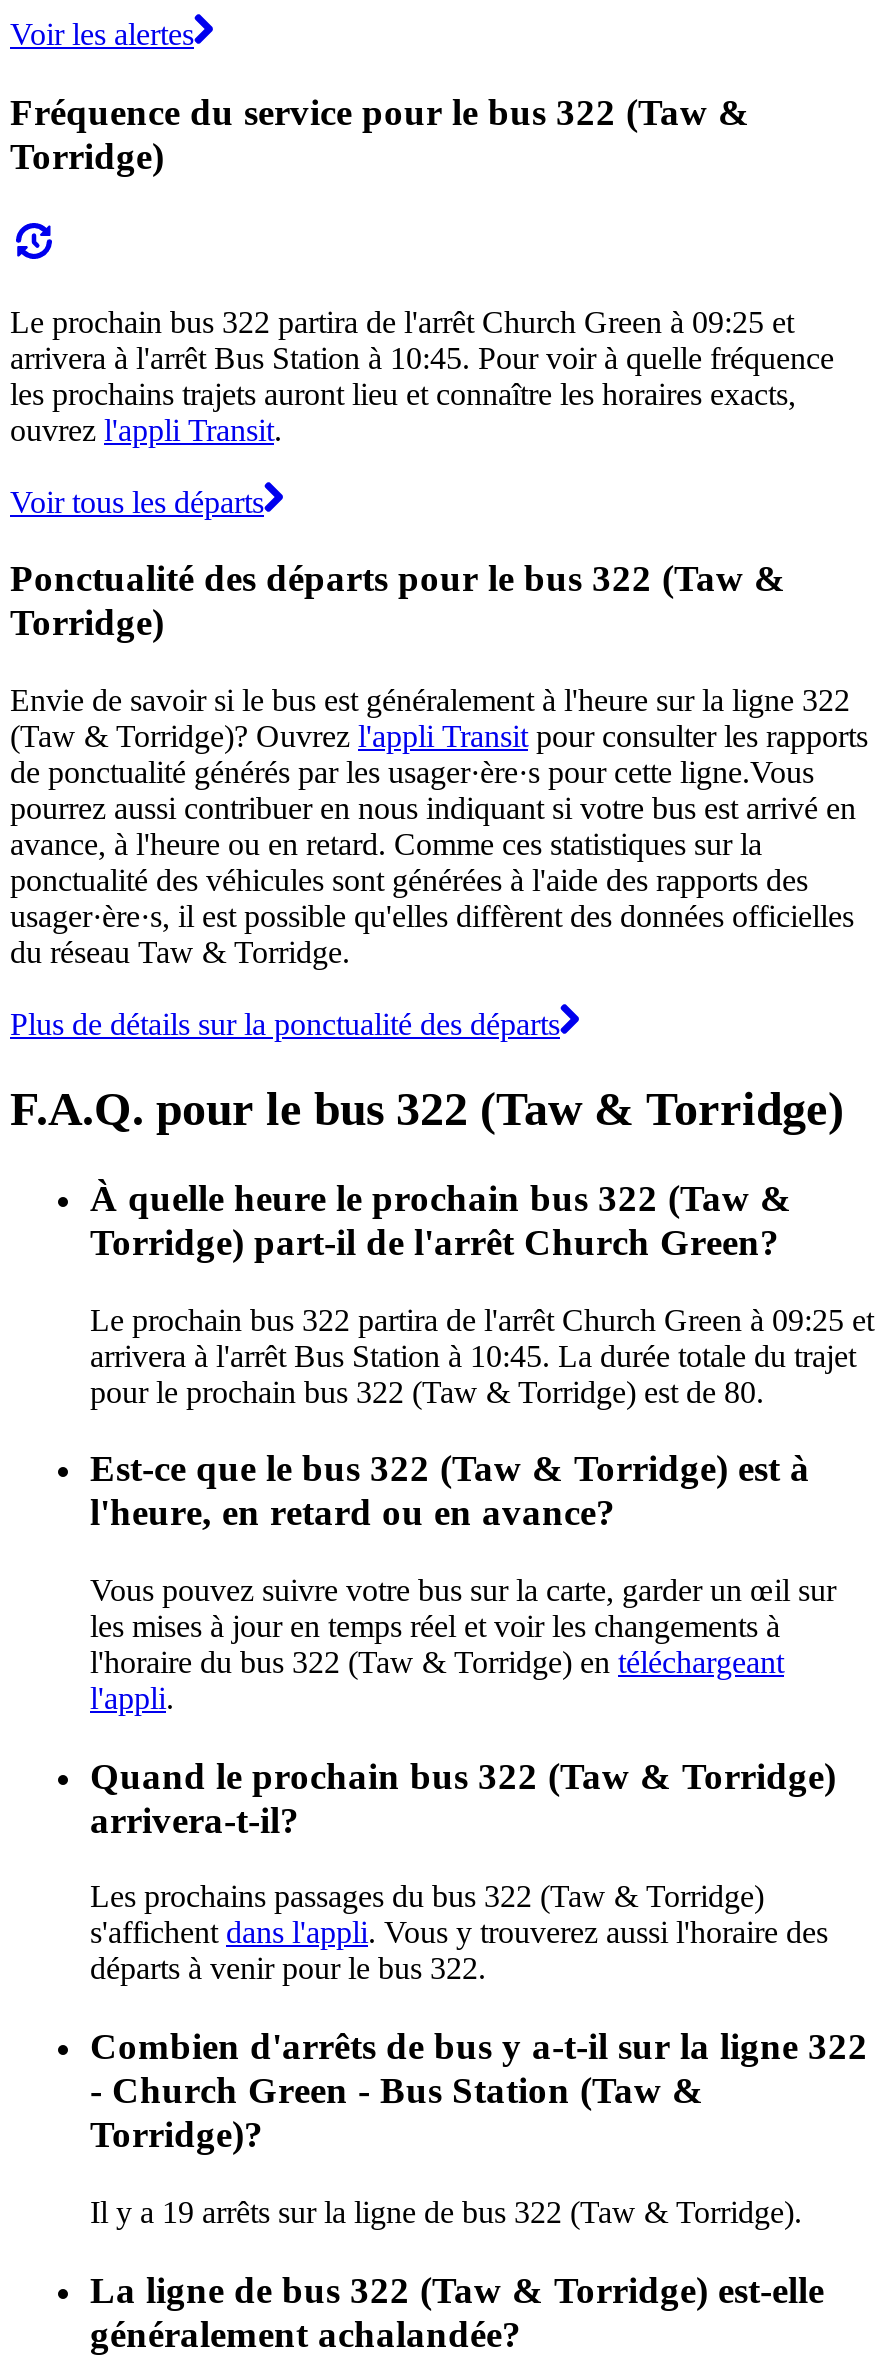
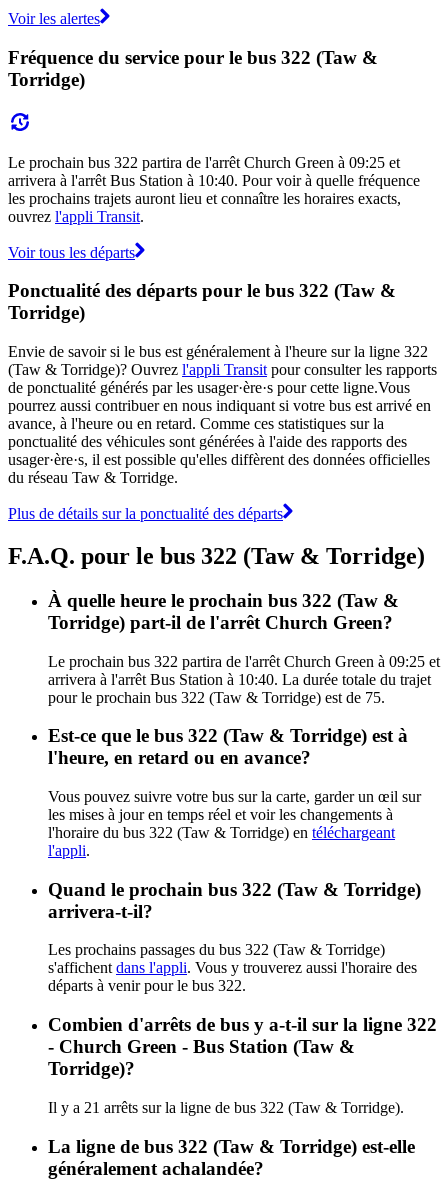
- arrivera à l'arrêt Bus Station à 10:45. Pour voir à quelle fréquence
+ arrivera à l'arrêt Bus Station à 10:40. Pour voir à quelle fréquence

- arrivera à l'arrêt Bus Station à 10:45. La durée totale du trajet
+ arrivera à l'arrêt Bus Station à 10:40. La durée totale du trajet

- pour le prochain bus 322 (Taw & Torridge) est de 80.
+ pour le prochain bus 322 (Taw & Torridge) est de 75.

- Il y a 19 arrêts sur la ligne de bus 322 (Taw & Torridge).
+ Il y a 21 arrêts sur la ligne de bus 322 (Taw & Torridge).
